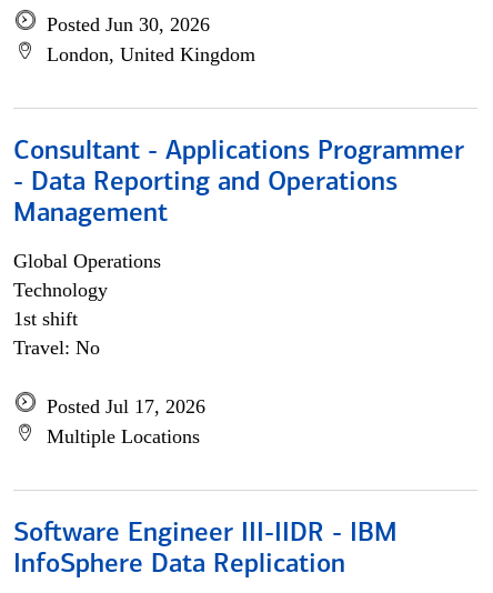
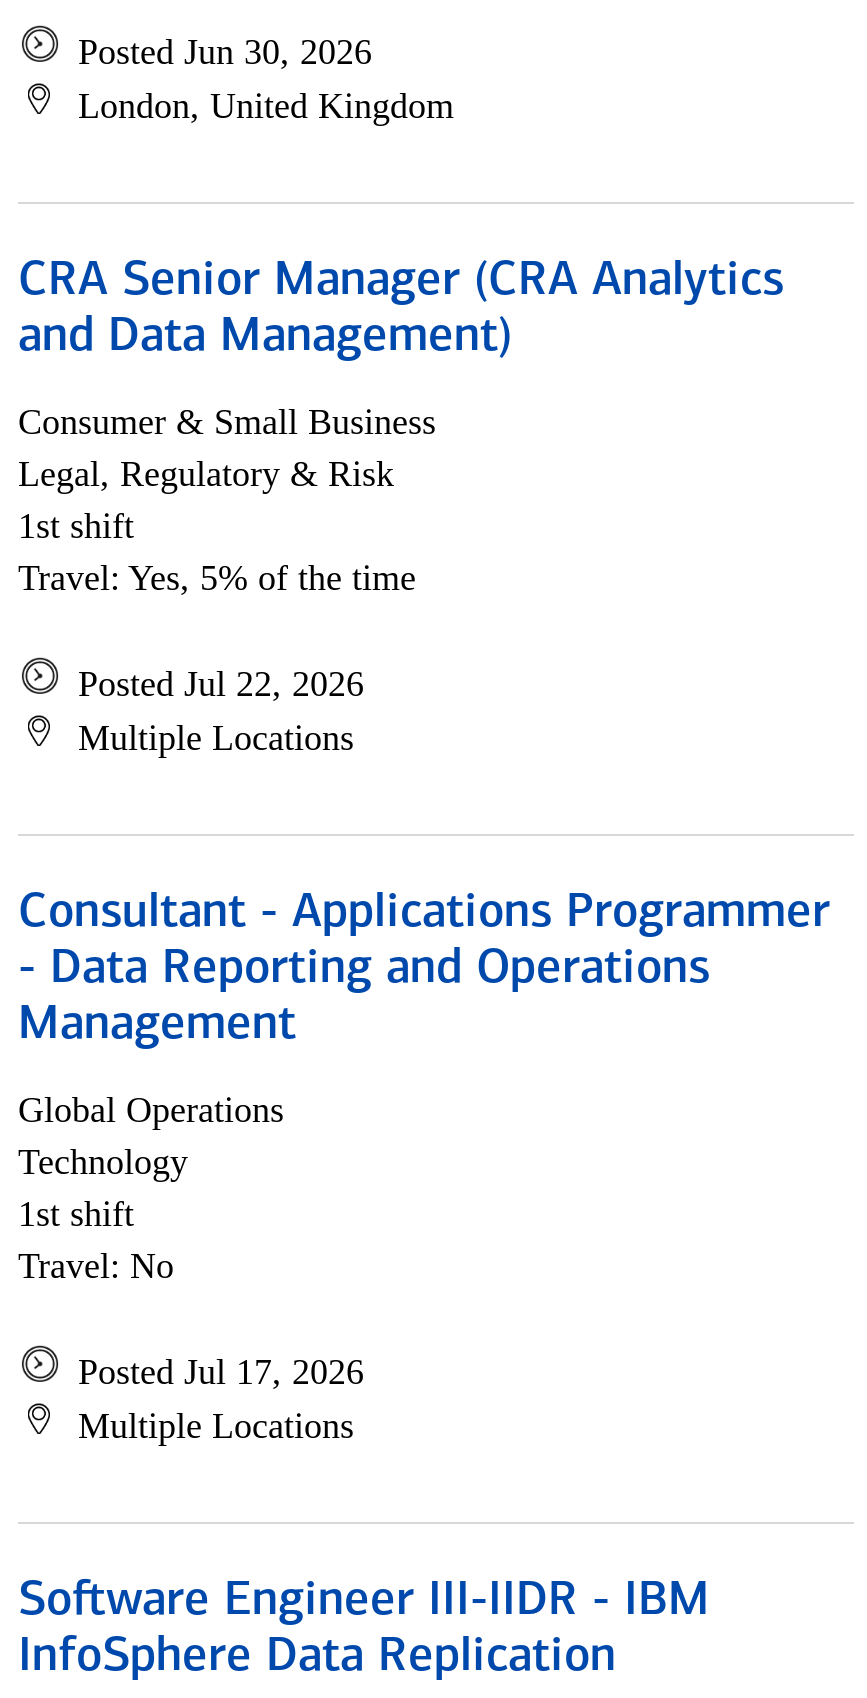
+ CRA Senior Manager (CRA Analytics
+ and Data Management)
+ Consumer & Small Business
+ Legal, Regulatory & Risk
+ 1st shift
+ Travel: Yes, 5% of the time
+ Posted Jul 22, 2026
+ Multiple Locations
